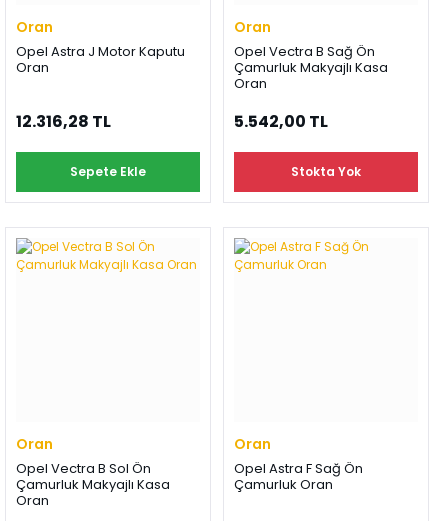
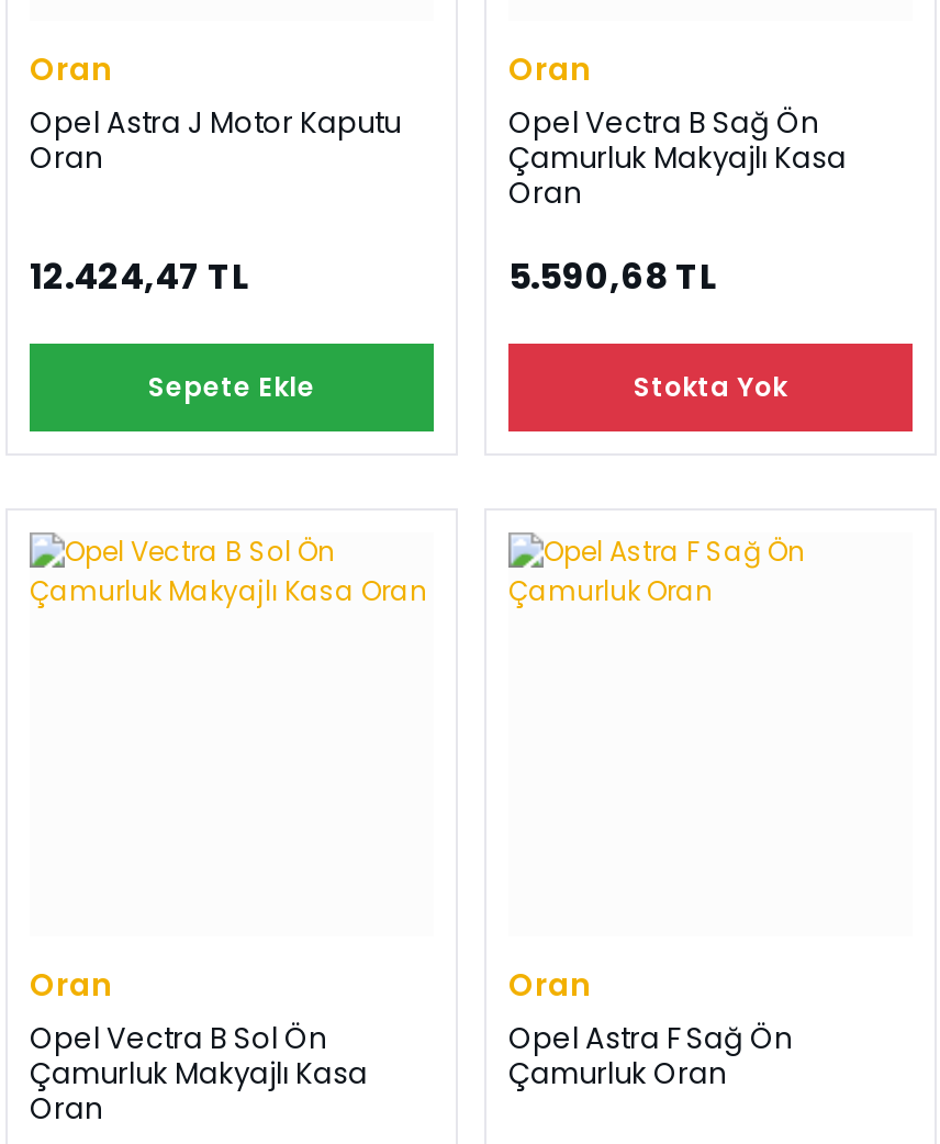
- 12.316,28 TL
+ 12.424,47 TL

- 5.542,00 TL
+ 5.590,68 TL
